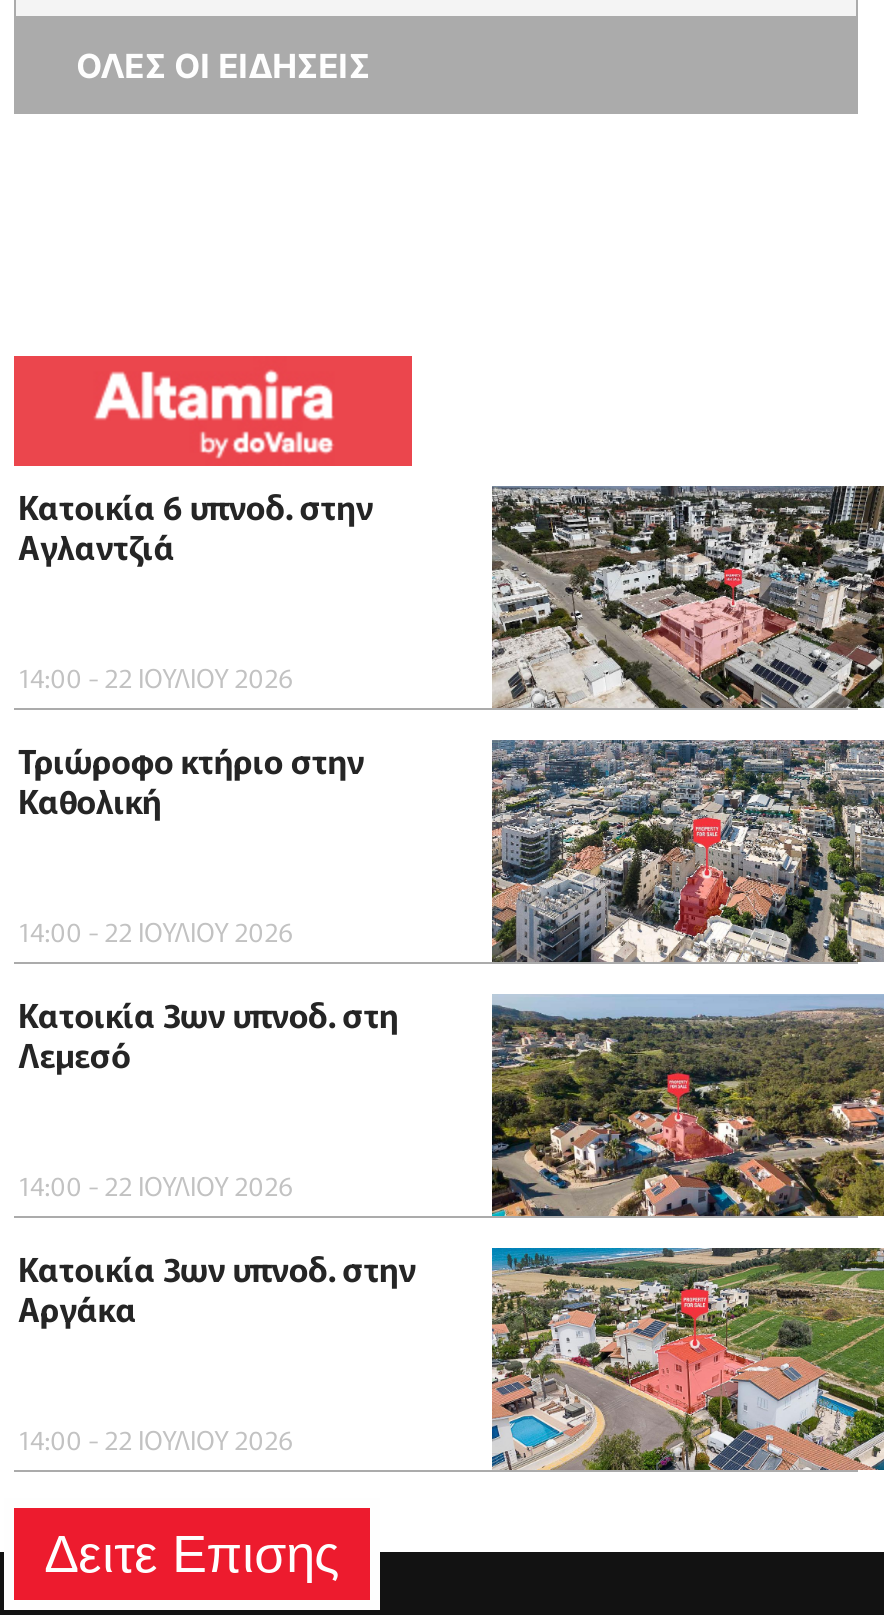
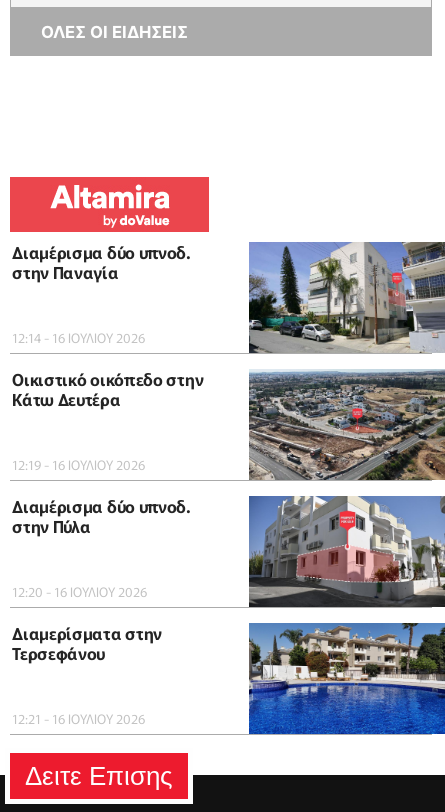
- Κατοικία 6 υπνοδ. στην
- Αγλαντζιά
+ Διαμέρισμα δύο υπνοδ.
+ στην Παναγία

- [image]
+ [image]

- 14:00 - 22 ΙΟΥΛΙΟΥ 2026
+ 12:14 - 16 ΙΟΥΛΙΟΥ 2026

- Τριώροφο κτήριο στην
- Καθολική
+ Οικιστικό οικόπεδο στην
+ Κάτω Δευτέρα

- [image]
+ [image]

- 14:00 - 22 ΙΟΥΛΙΟΥ 2026
+ 12:19 - 16 ΙΟΥΛΙΟΥ 2026

- Κατοικία 3ων υπνοδ. στη
- Λεμεσό
+ Διαμέρισμα δύο υπνοδ.
+ στην Πύλα

- [image]
+ [image]

- 14:00 - 22 ΙΟΥΛΙΟΥ 2026
+ 12:20 - 16 ΙΟΥΛΙΟΥ 2026

- Κατοικία 3ων υπνοδ. στην
- Αργάκα
+ Διαμερίσματα στην
+ Τερσεφάνου

- [image]
+ [image]

- 14:00 - 22 ΙΟΥΛΙΟΥ 2026
+ 12:21 - 16 ΙΟΥΛΙΟΥ 2026
